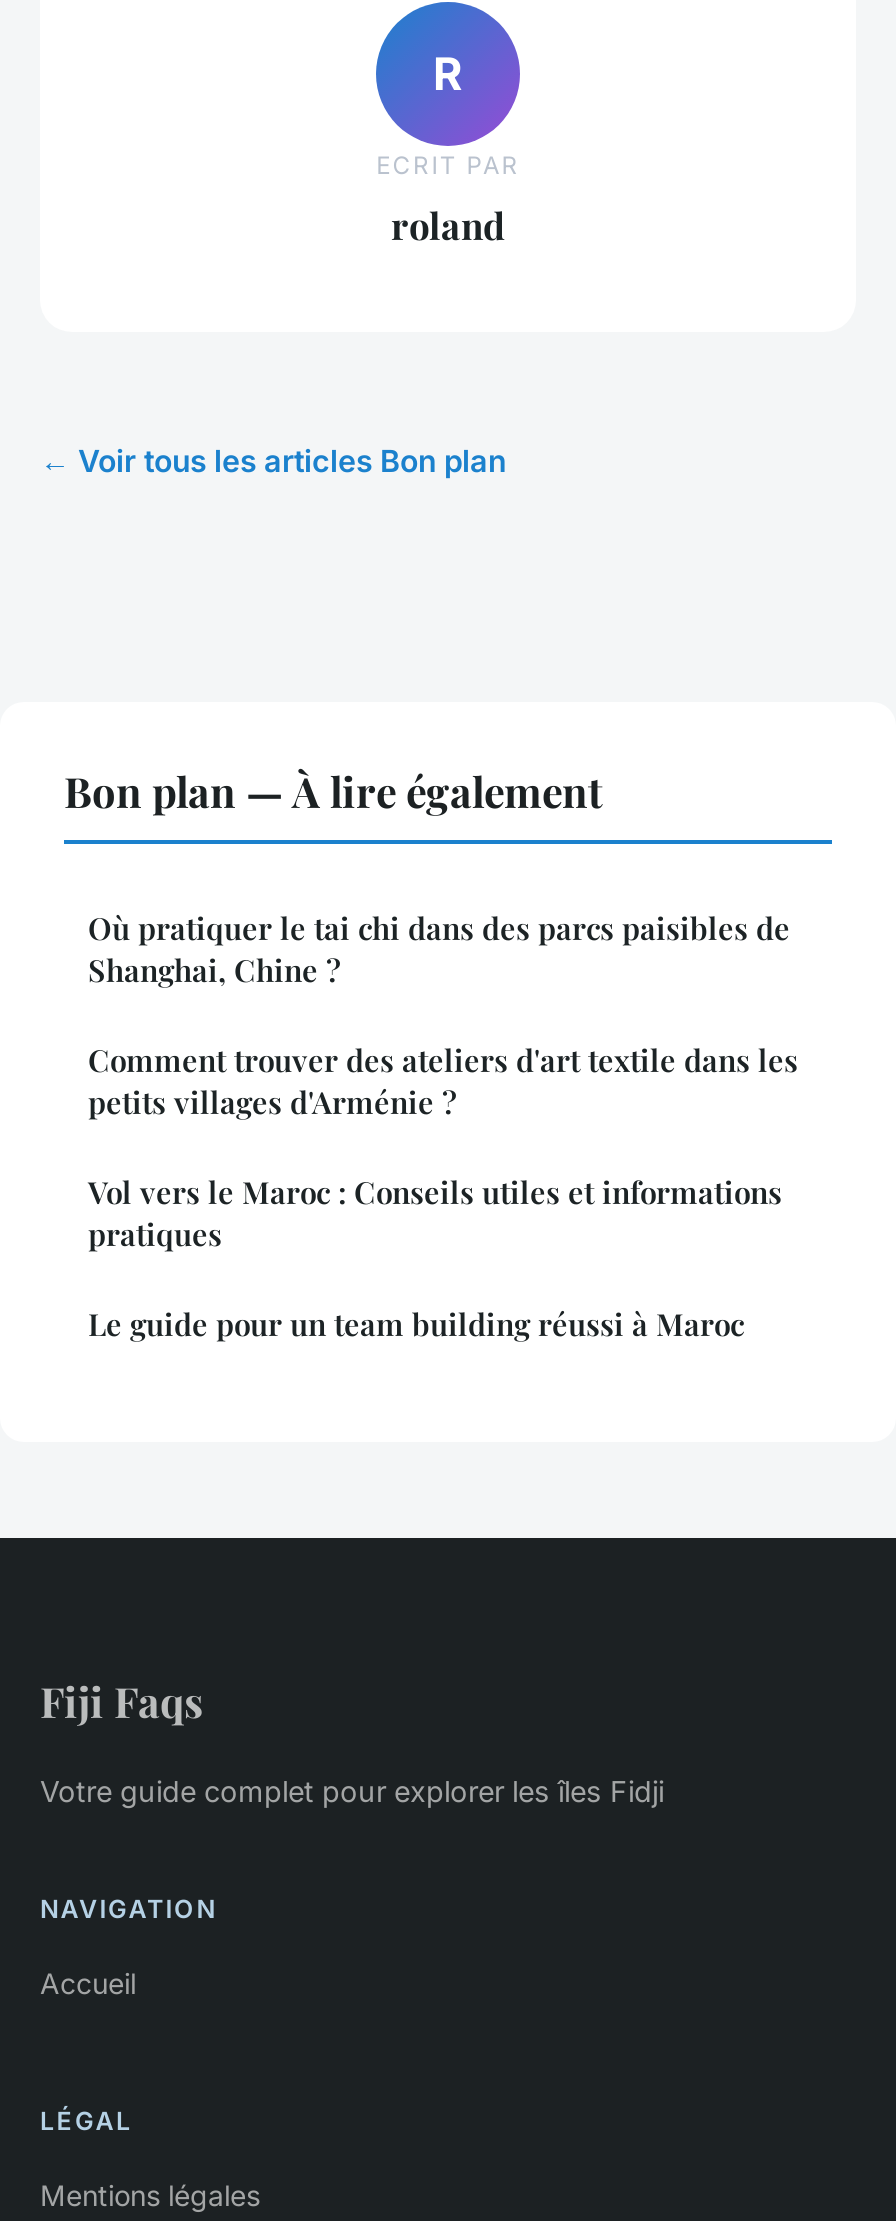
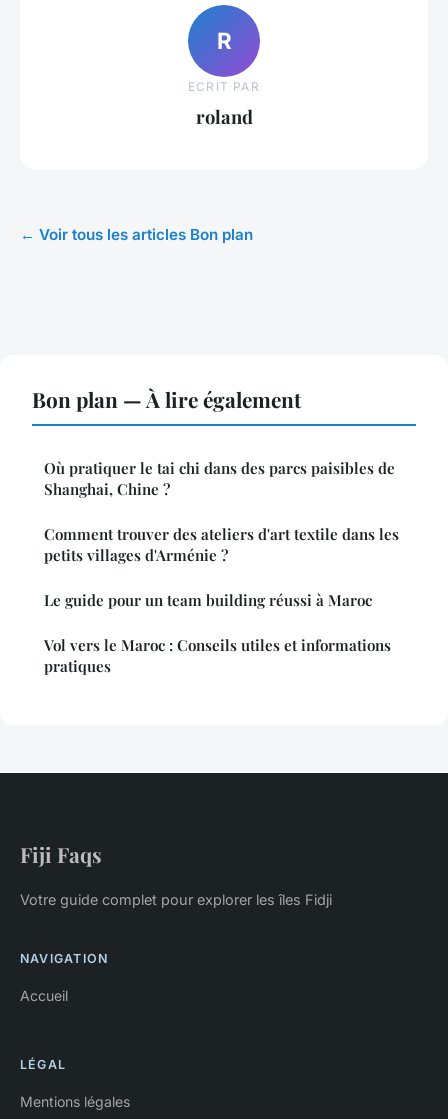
moved down: Vol vers le Maroc : Conseils utiles et informations | pratiques

moved up: Le guide pour un team building réussi à Maroc
